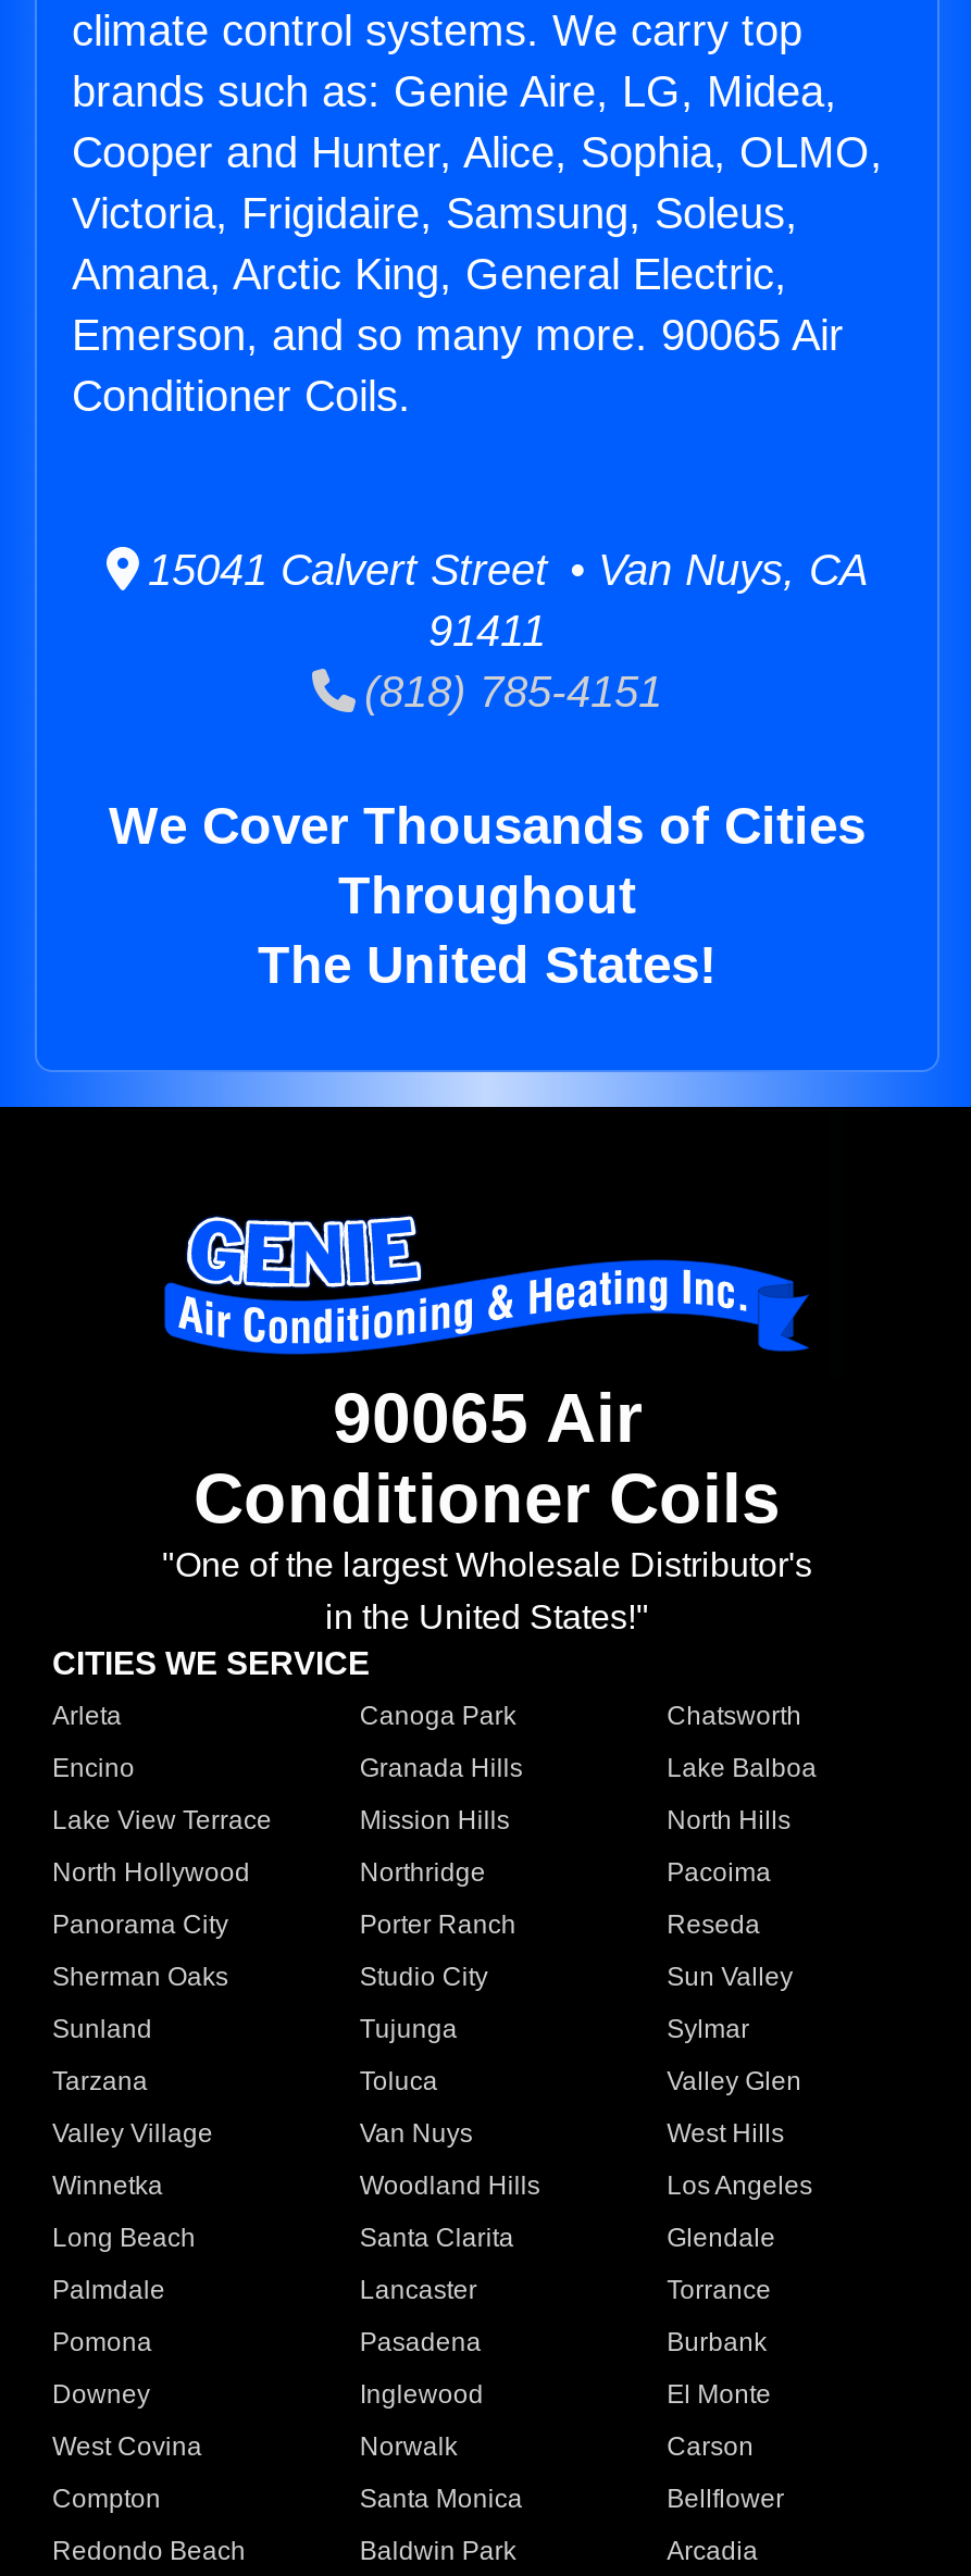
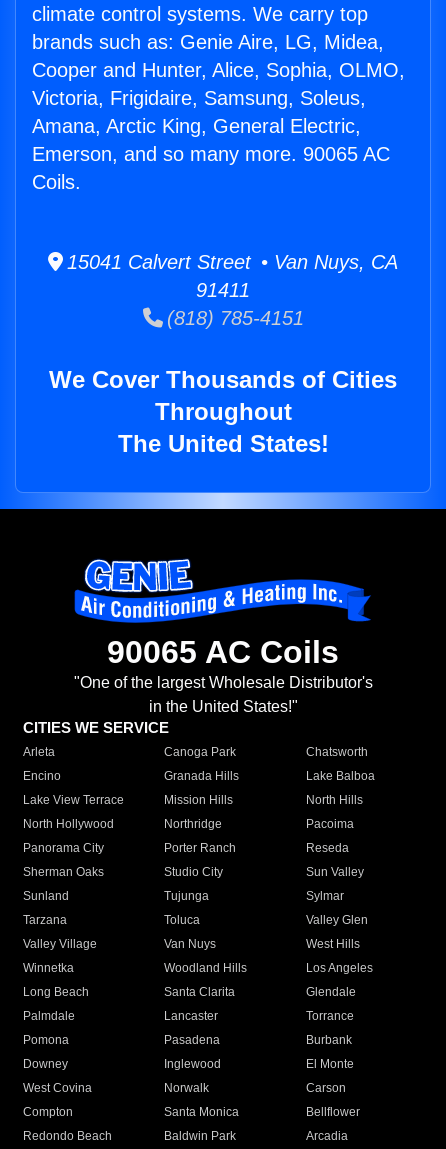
- Emerson, and so many more. 90065 Air
- Conditioner Coils.
+ Emerson, and so many more. 90065 AC
+ Coils.

- 90065 Air
- Conditioner Coils
+ 90065 AC Coils
